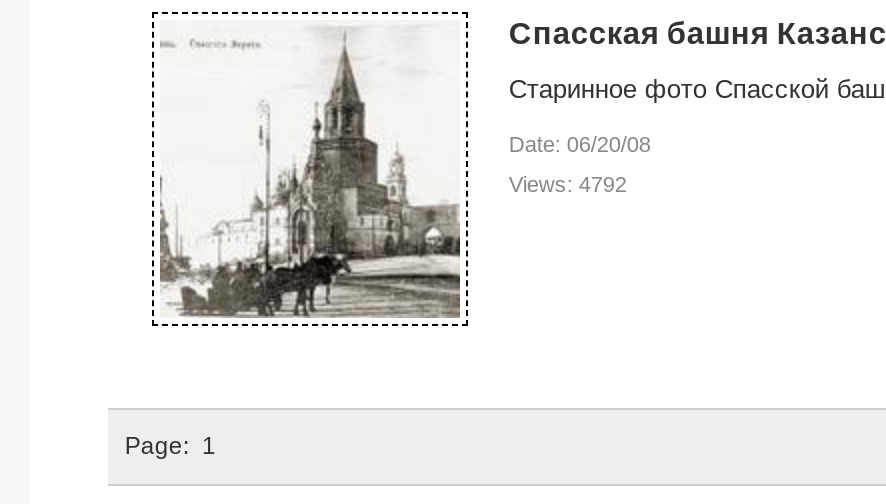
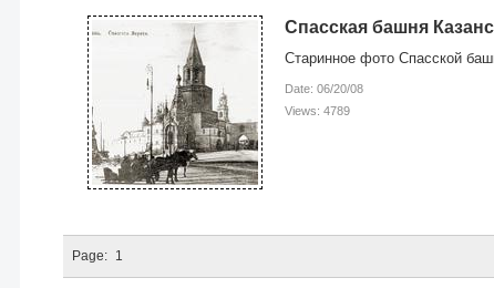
- Views: 4792
+ Views: 4789
